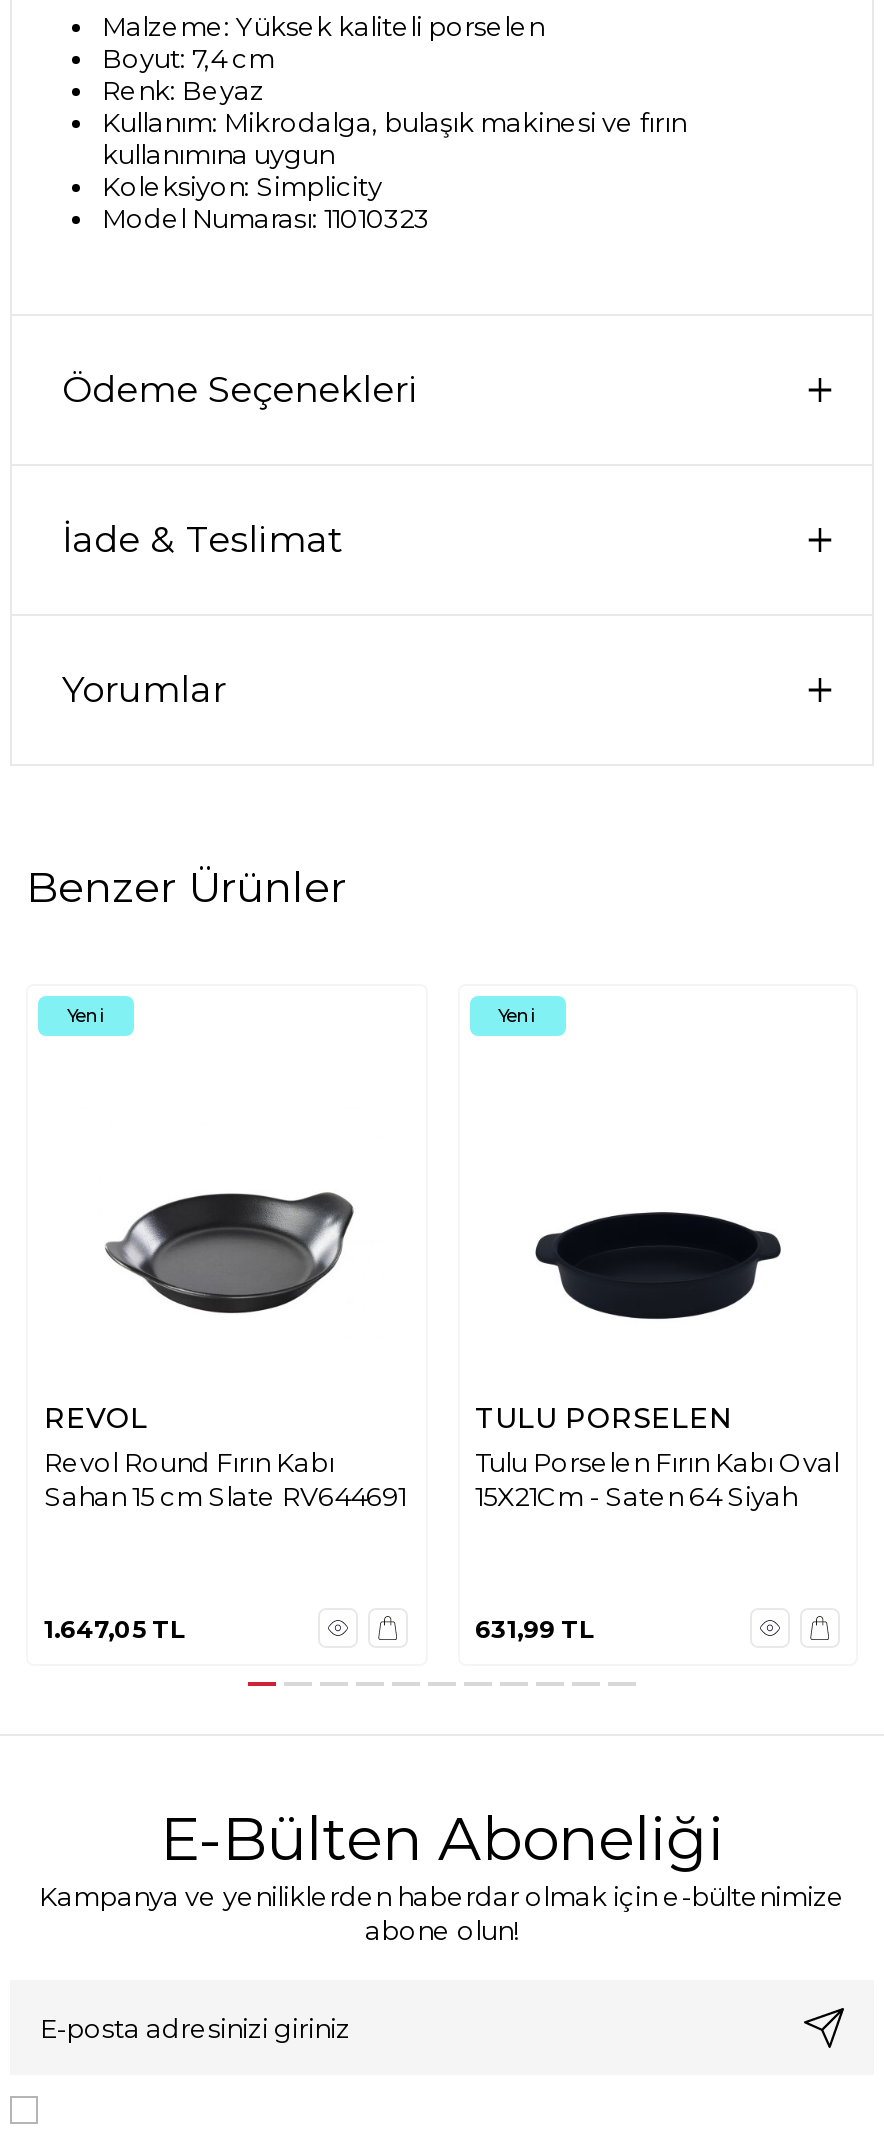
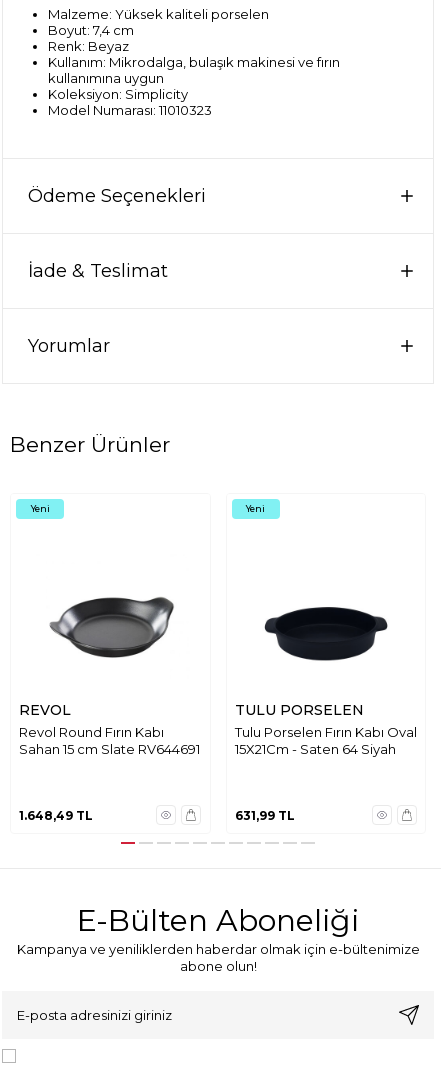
- 1.647,05 TL
+ 1.648,49 TL
